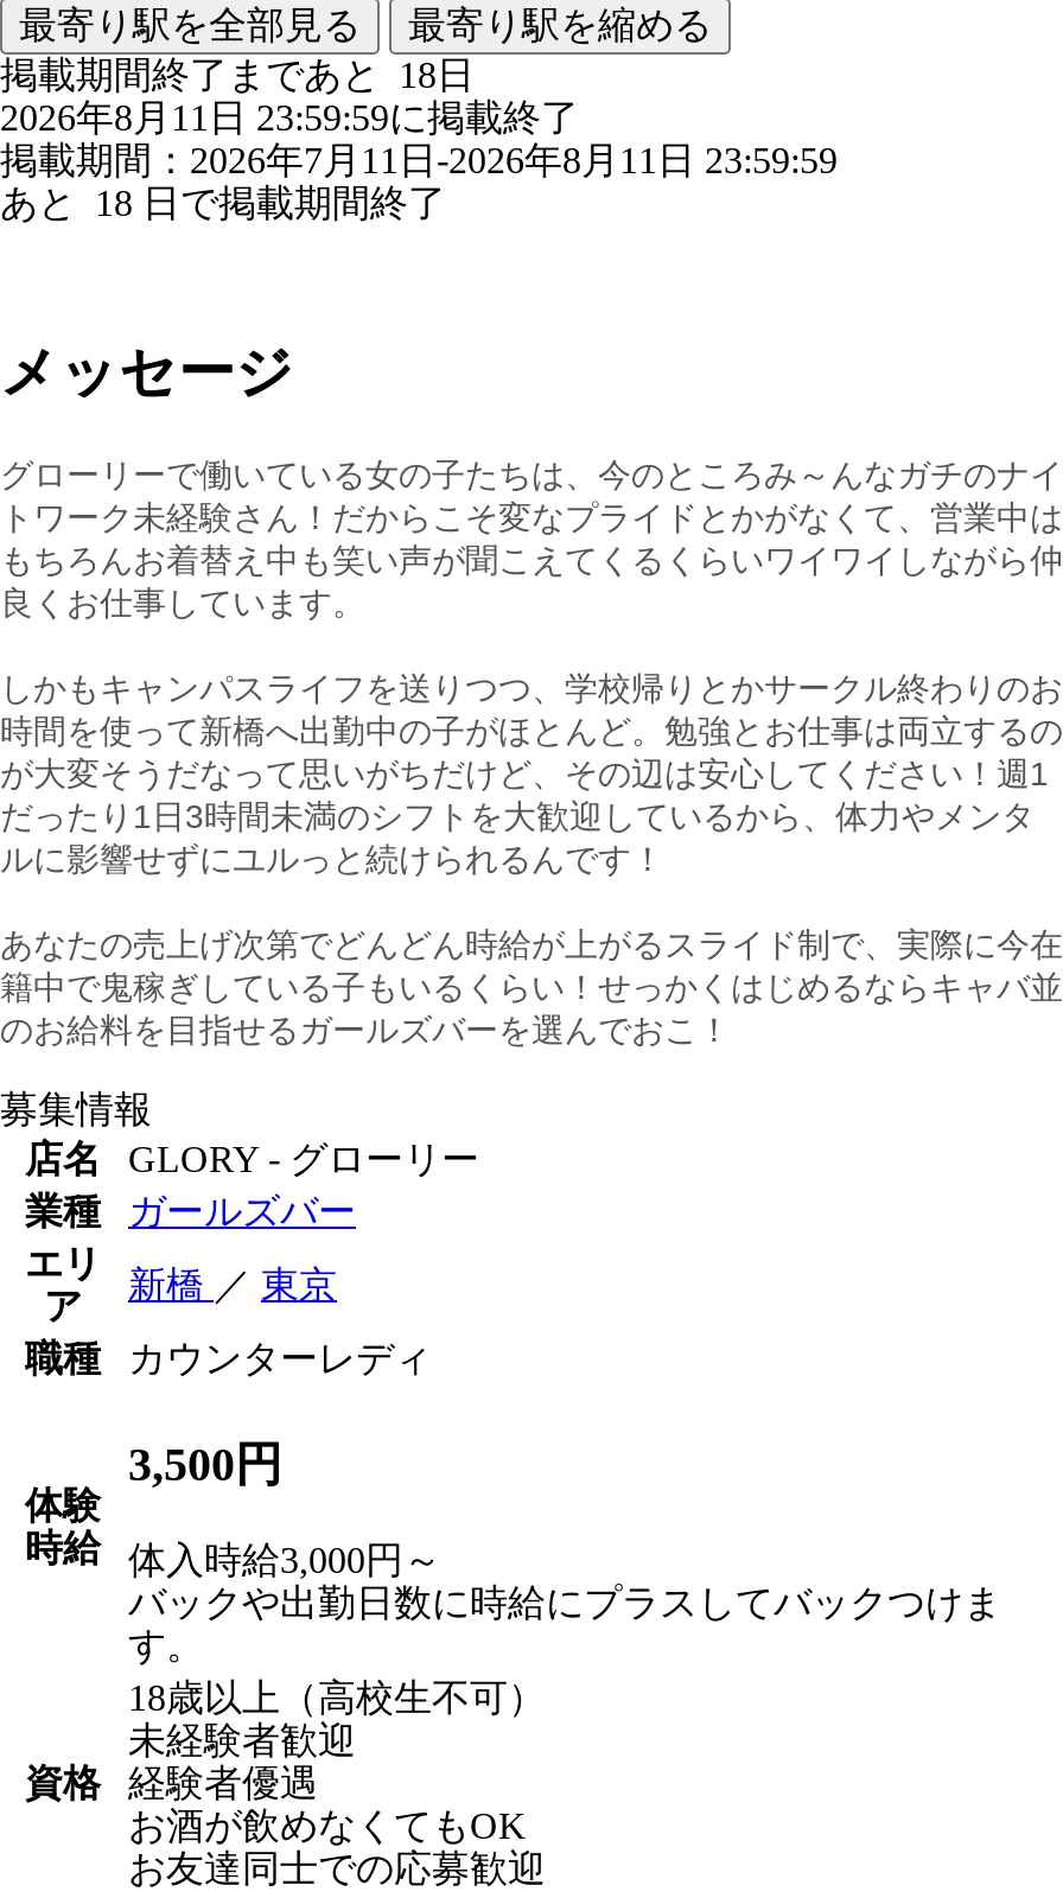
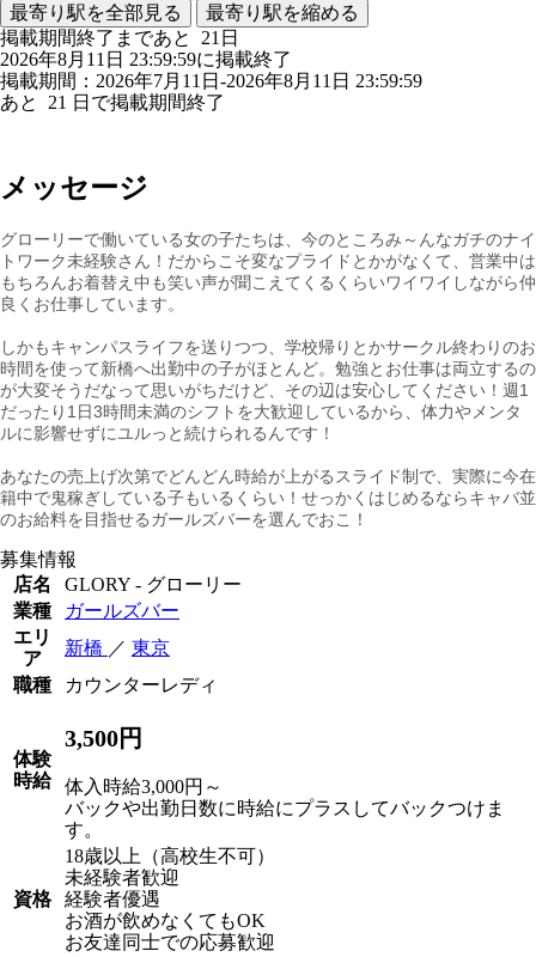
- 掲載期間終了まであと18日
+ 掲載期間終了まであと21日

- あと18日で掲載期間終了
+ あと21日で掲載期間終了
